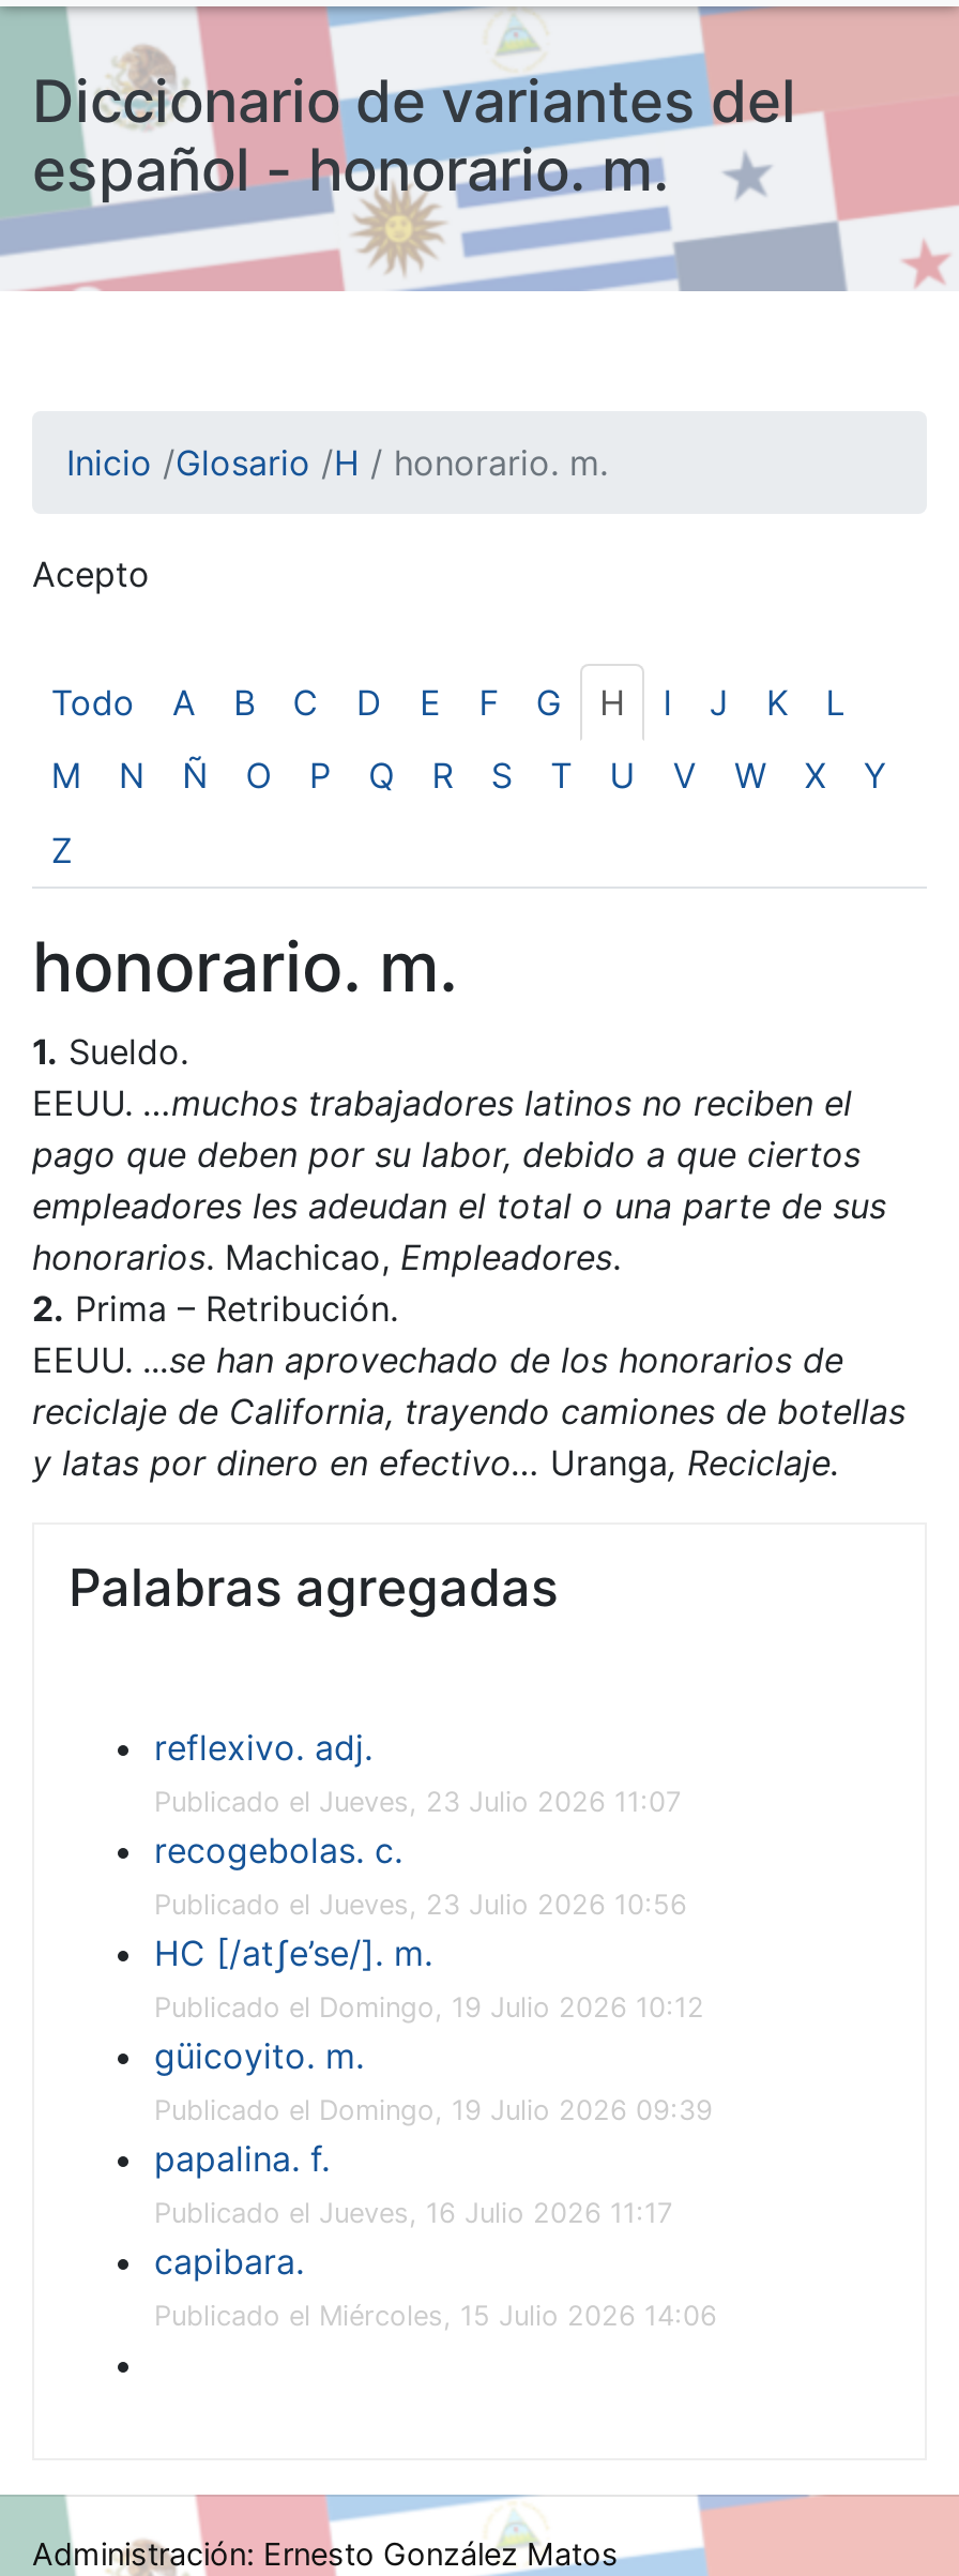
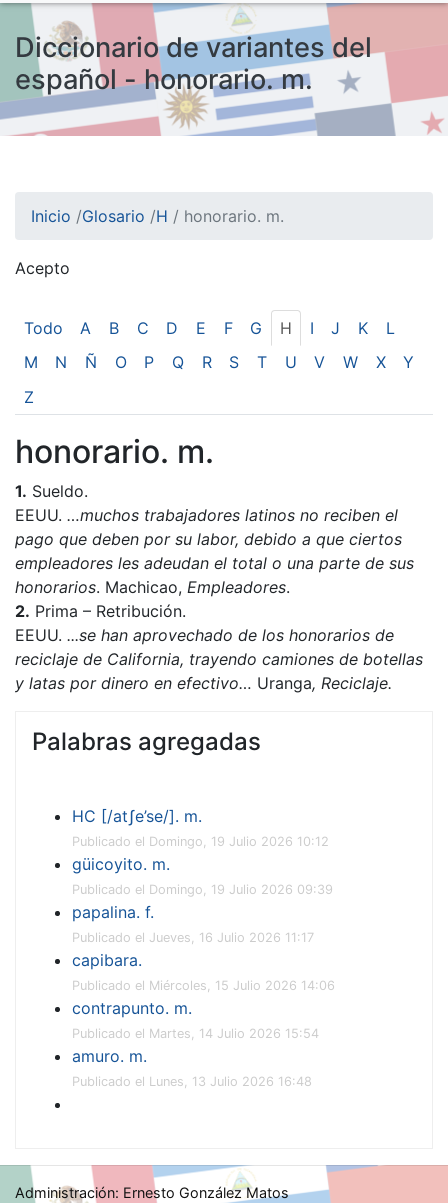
- reflexivo. adj.
- Publicado el Jueves, 23 Julio 2026 11:07
- recogebolas. c.
- Publicado el Jueves, 23 Julio 2026 10:56

moved up: HC [/atʃe’se/]. m. | Publicado el Domingo, 19 Julio 2026 10:12 | güicoyito. m. | Publicado el Domingo, 19 Julio 2026 09:39 | papalina. f. | Publicado el Jueves, 16 Julio 2026 11:17 | capibara. | Publicado el Miércoles, 15 Julio 2026 14:06

+ contrapunto. m.
+ Publicado el Martes, 14 Julio 2026 15:54
+ amuro. m.
+ Publicado el Lunes, 13 Julio 2026 16:48
